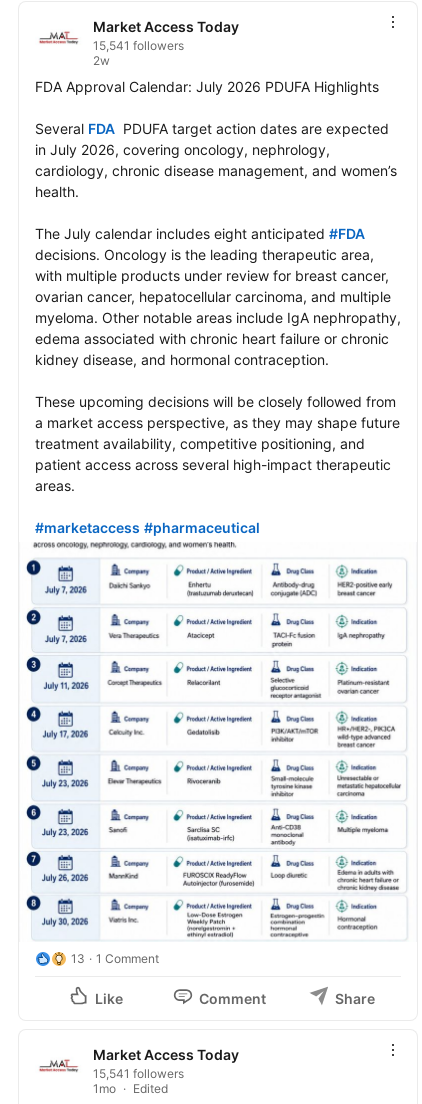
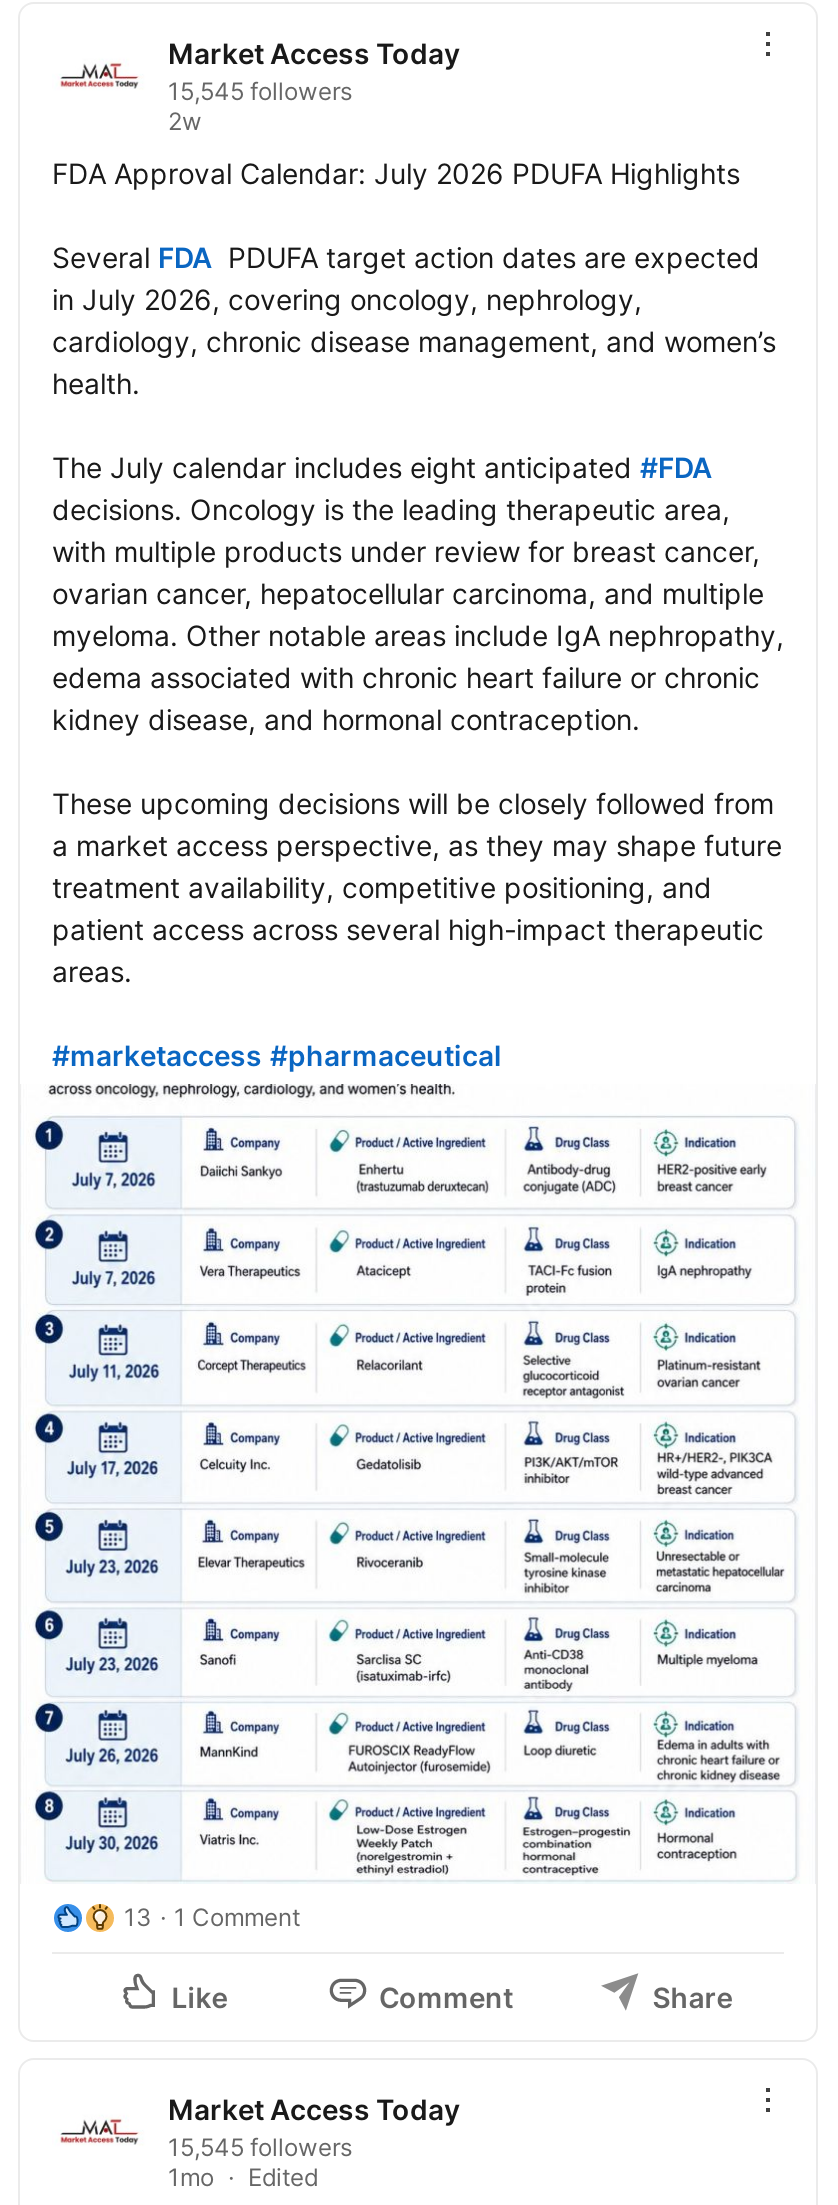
- 15,541 followers
+ 15,545 followers

- 15,541 followers
+ 15,545 followers
